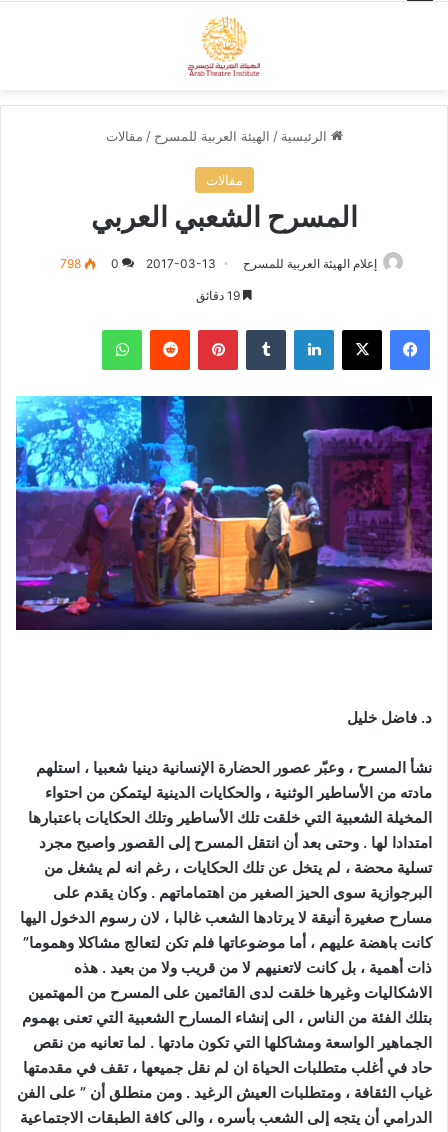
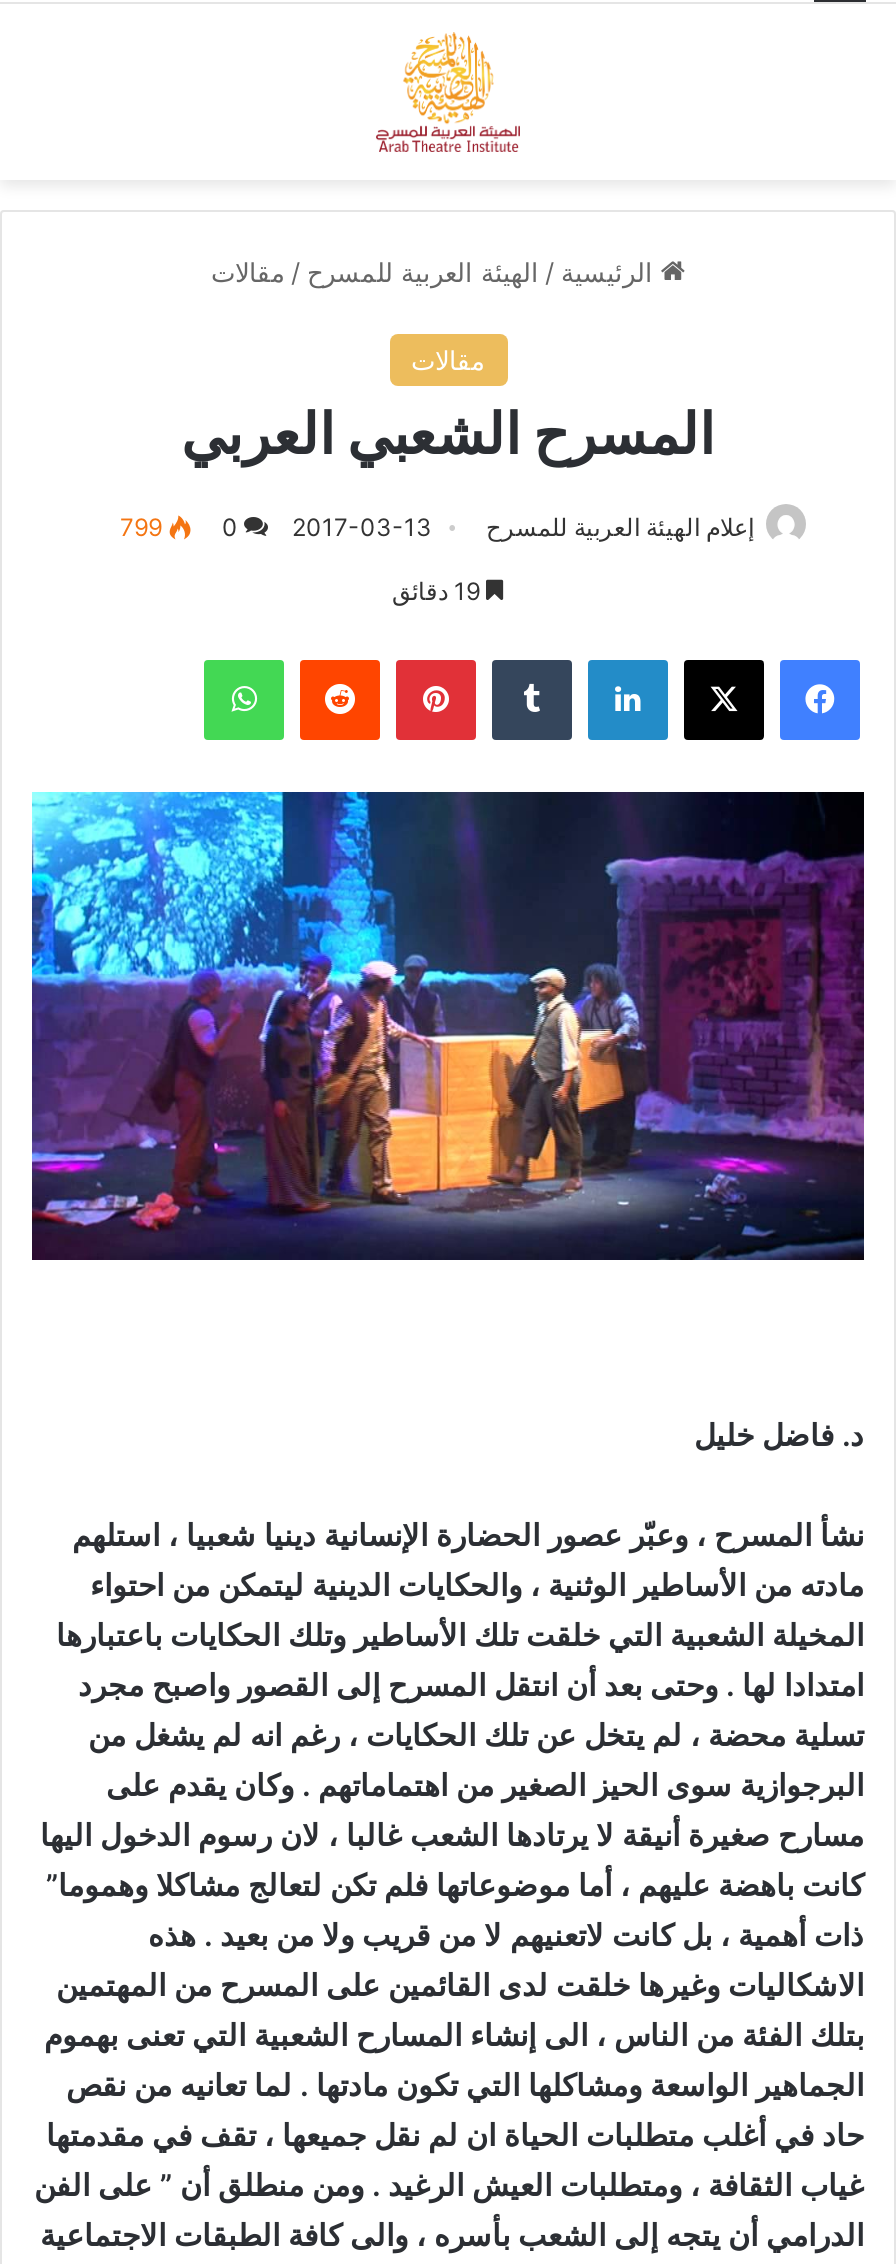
- إعلام الهيئة العربية للمسرح 2017-03-13 0 798
+ إعلام الهيئة العربية للمسرح 2017-03-13 0 799
